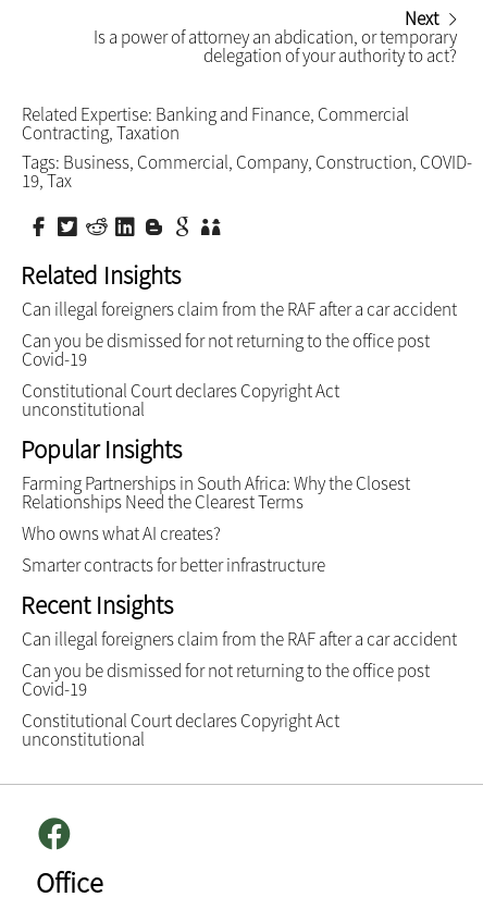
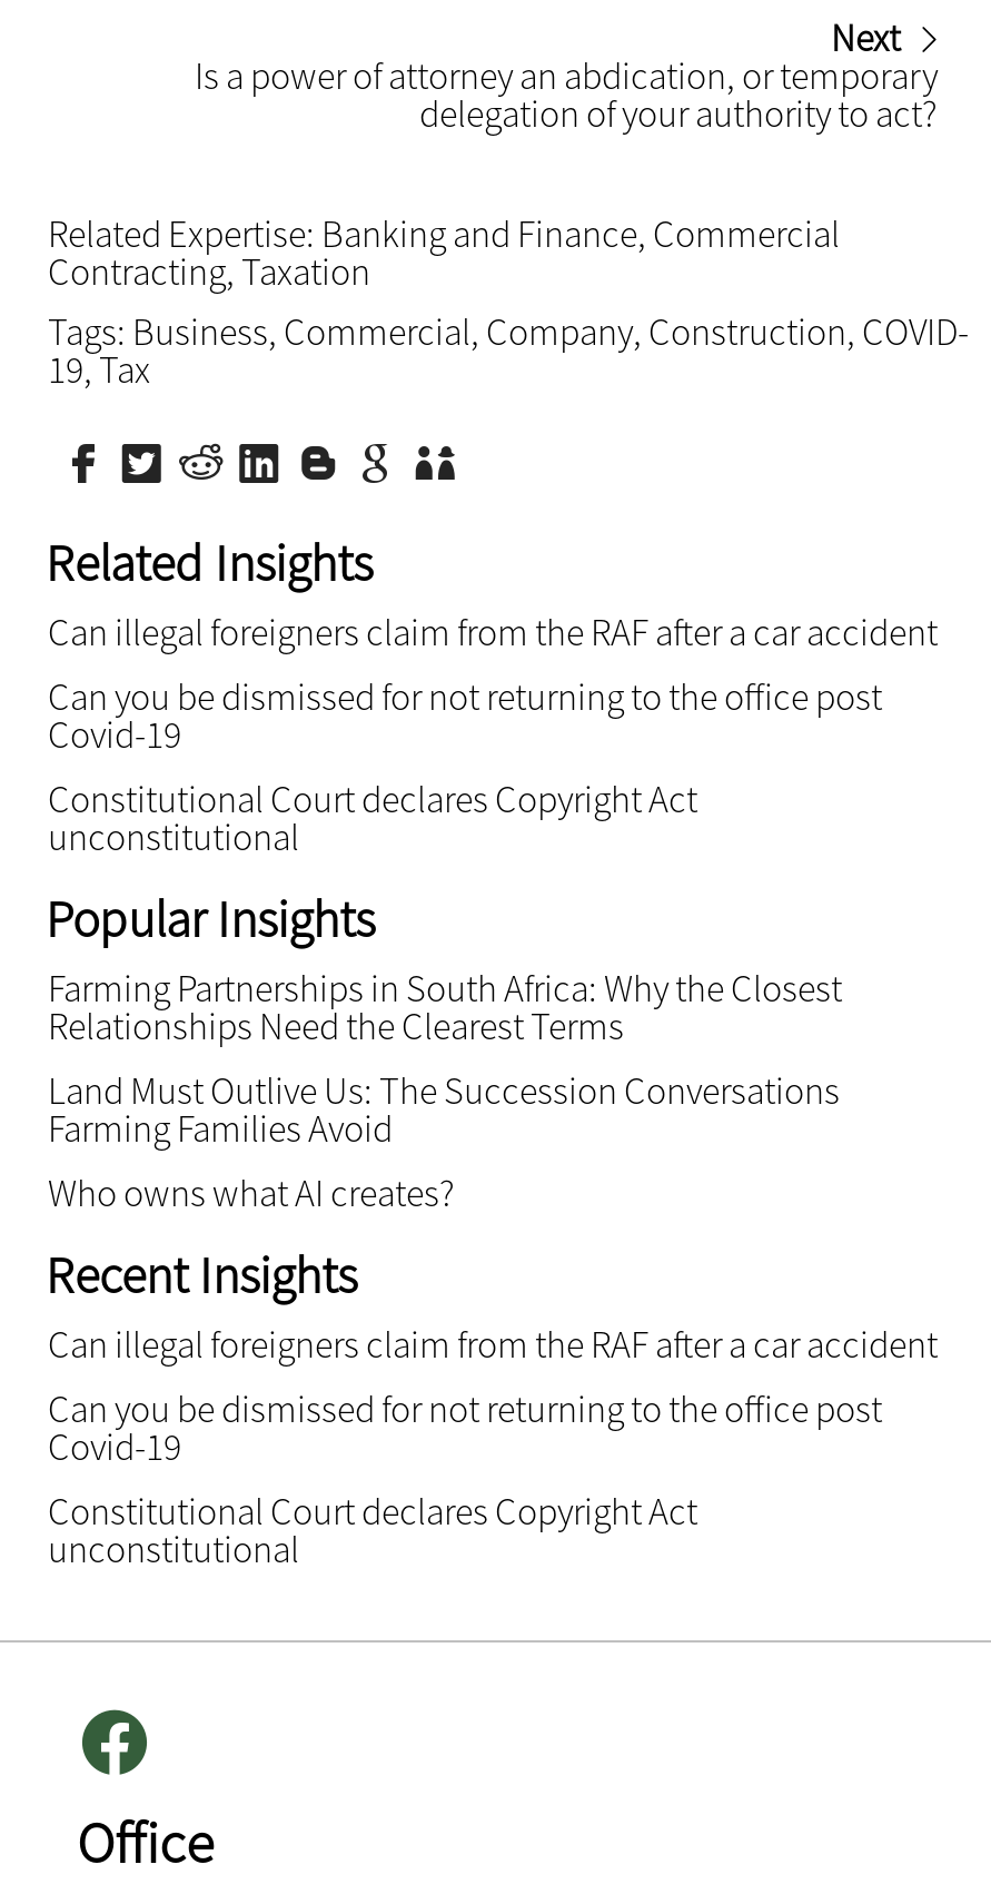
+ Land Must Outlive Us: The Succession Conversations
+ Farming Families Avoid

moved down: Who owns what AI creates?

- Smarter contracts for better infrastructure
